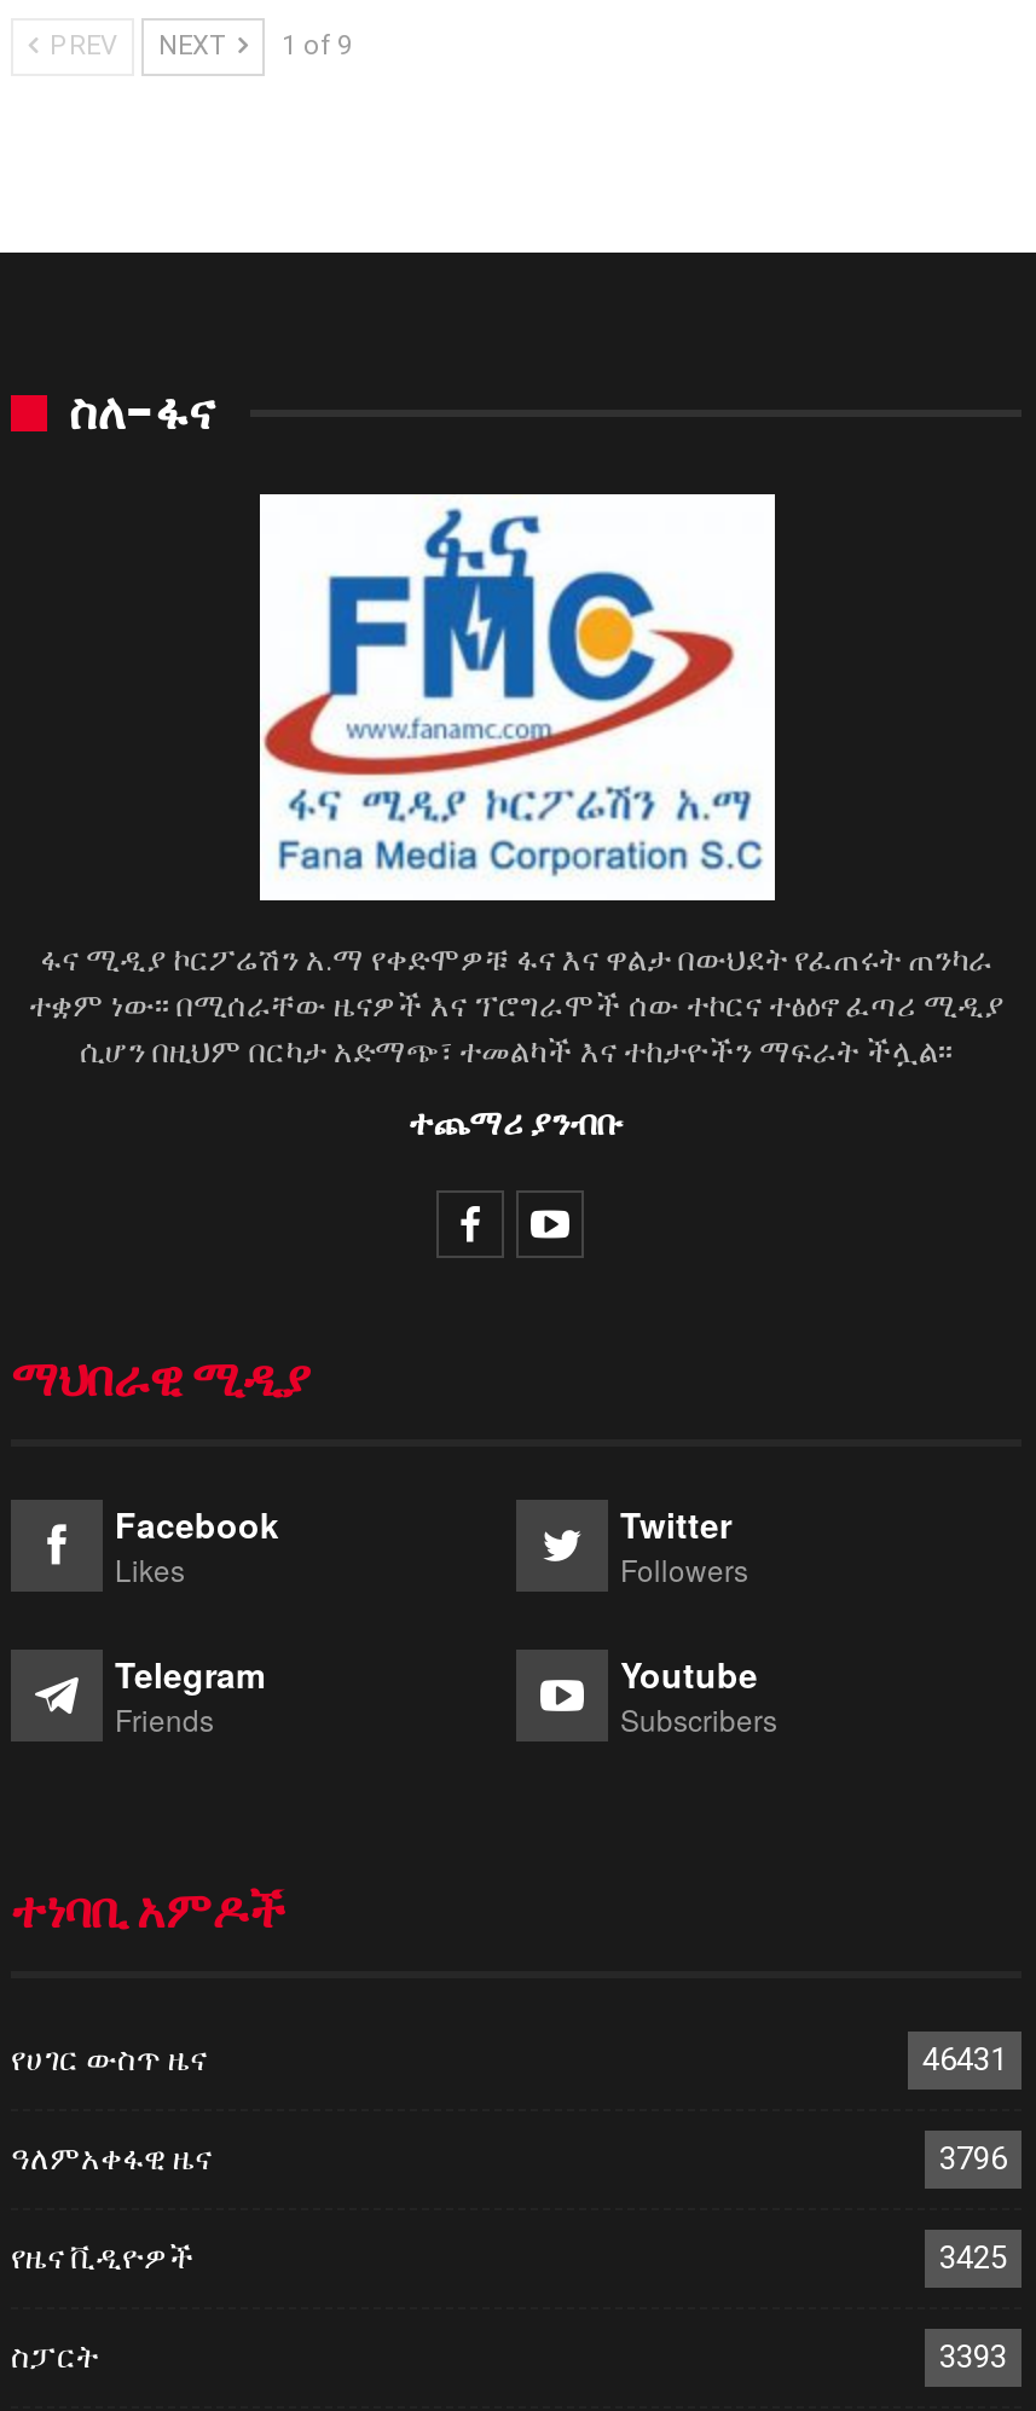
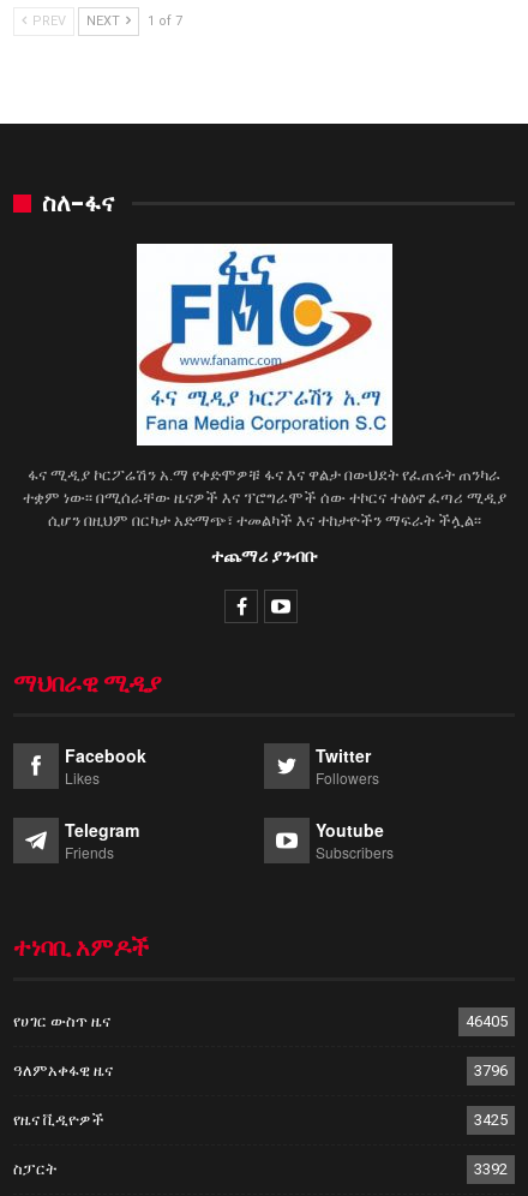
- PREV NEXT 1 of 9
+ PREV NEXT 1 of 7

- 46431
+ 46405

- 3393
+ 3392
